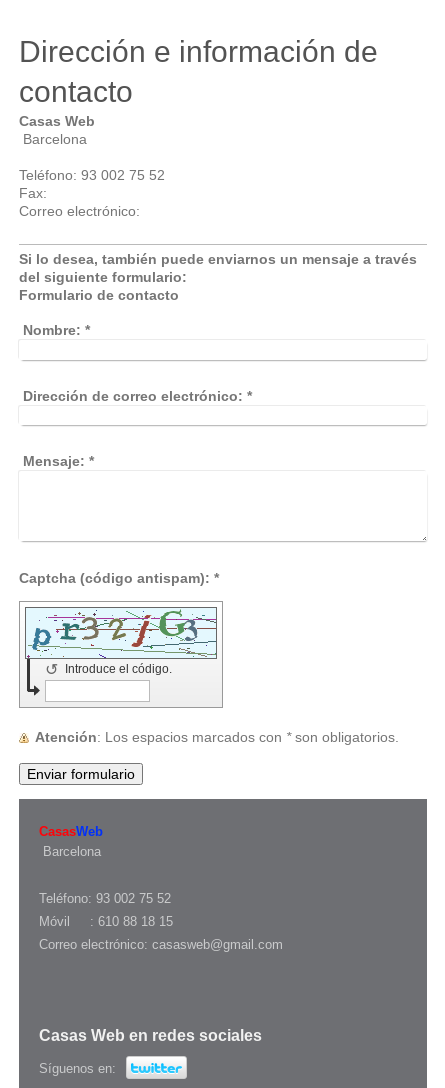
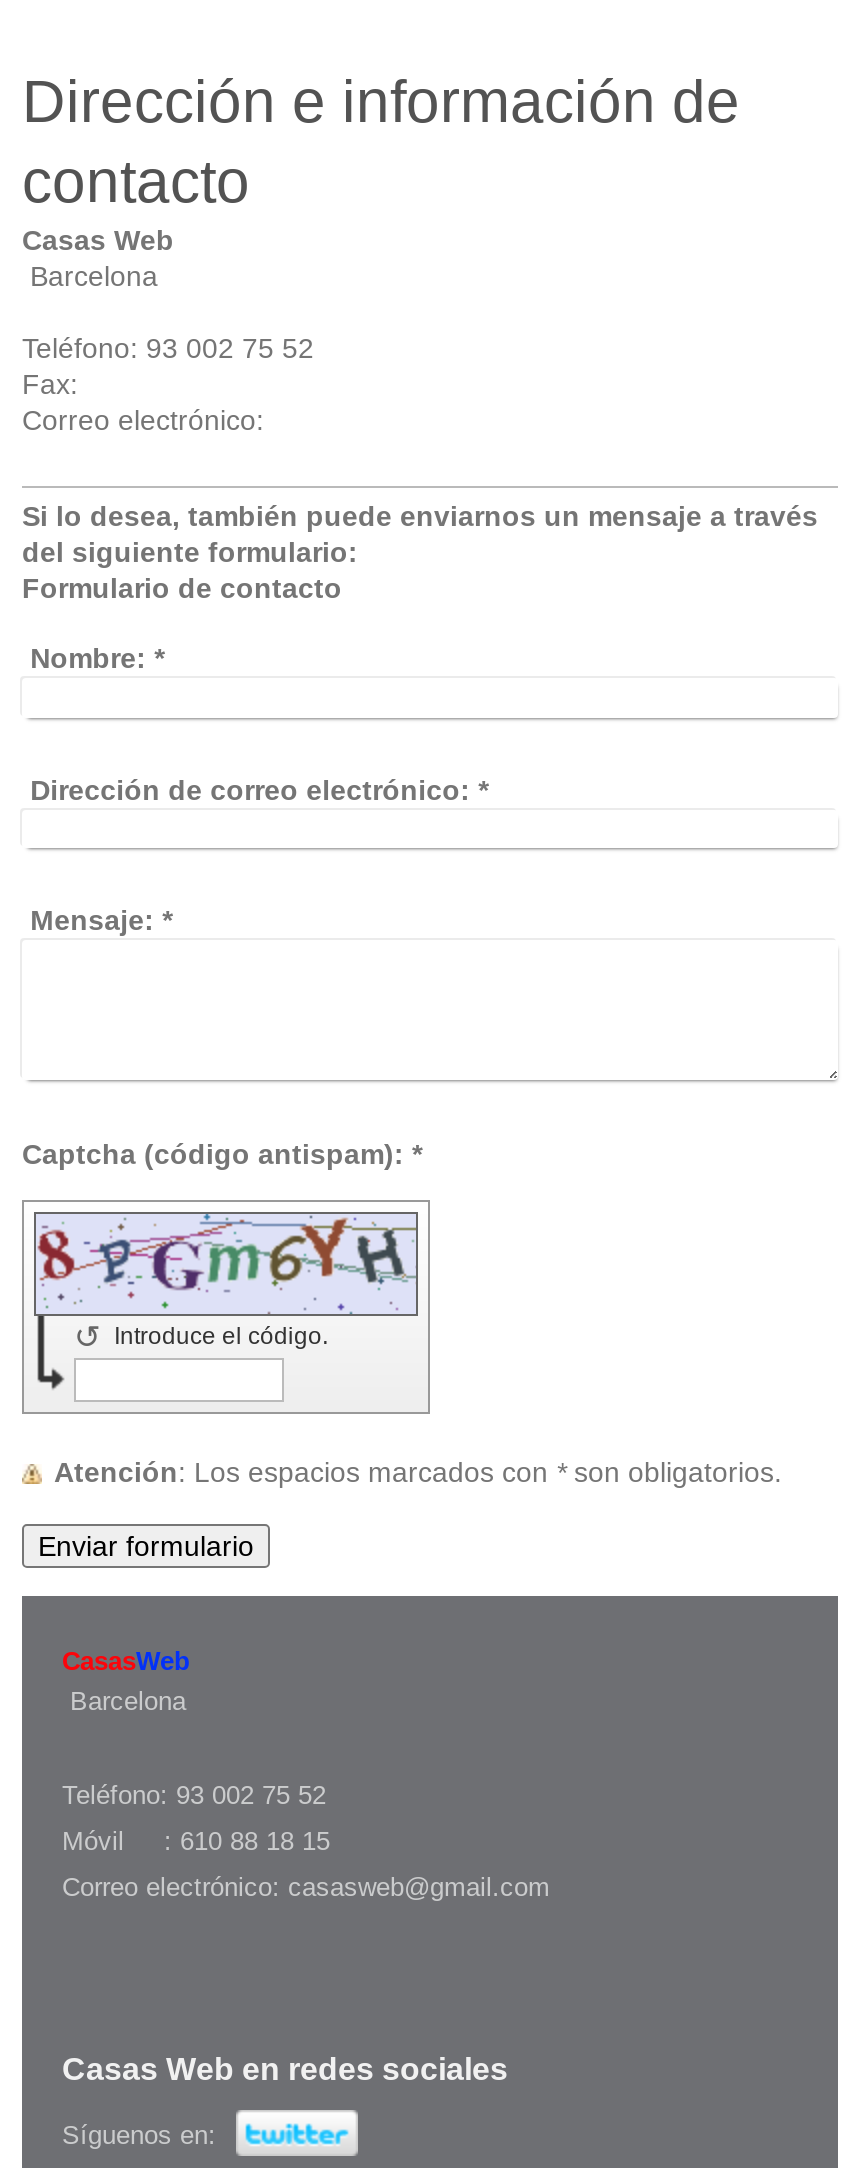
- [image]
+ [image]
